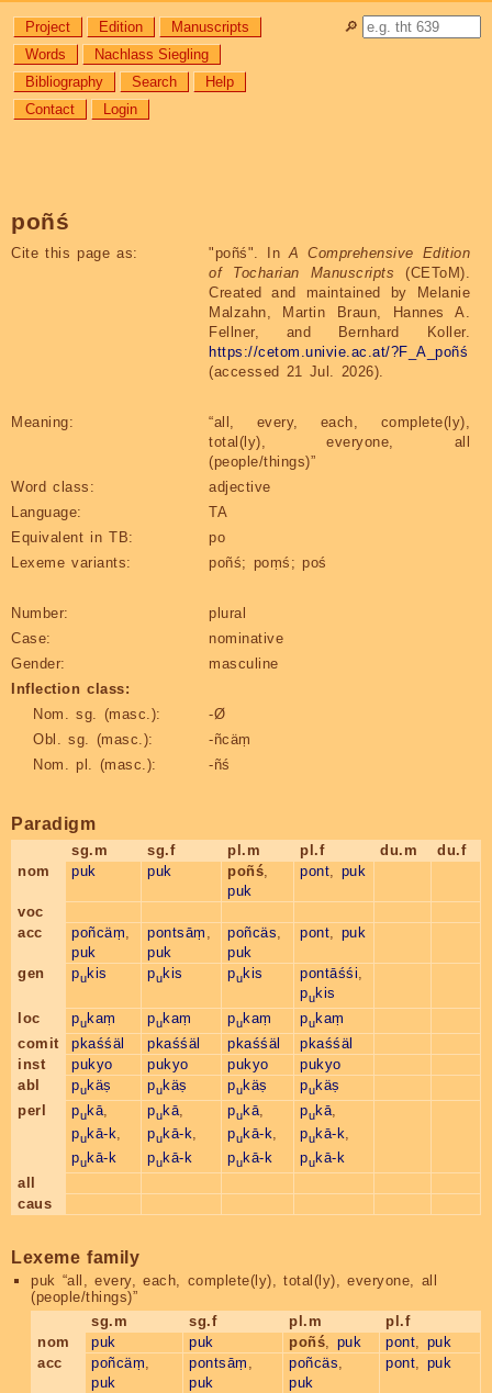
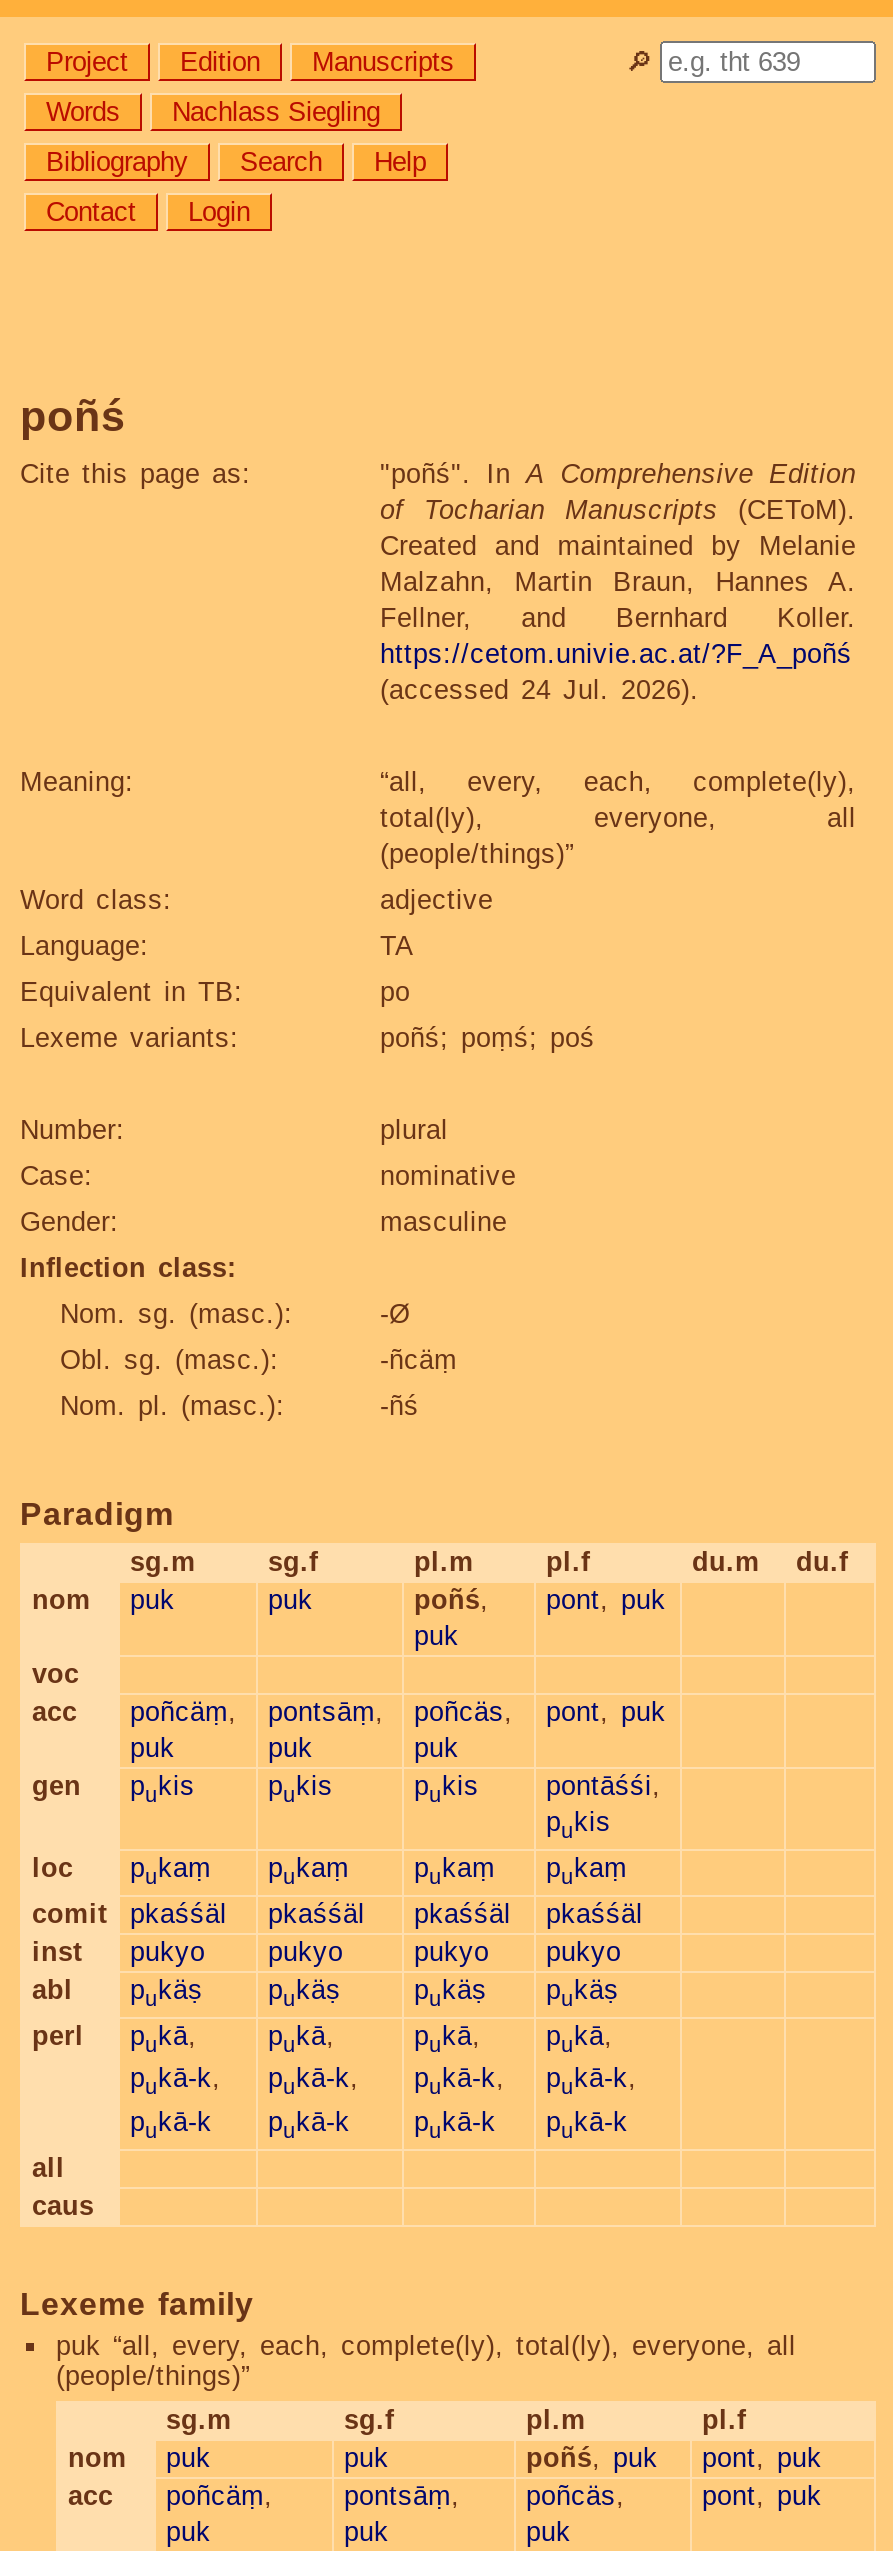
- (accessed 21 Jul. 2026).
+ (accessed 24 Jul. 2026).
